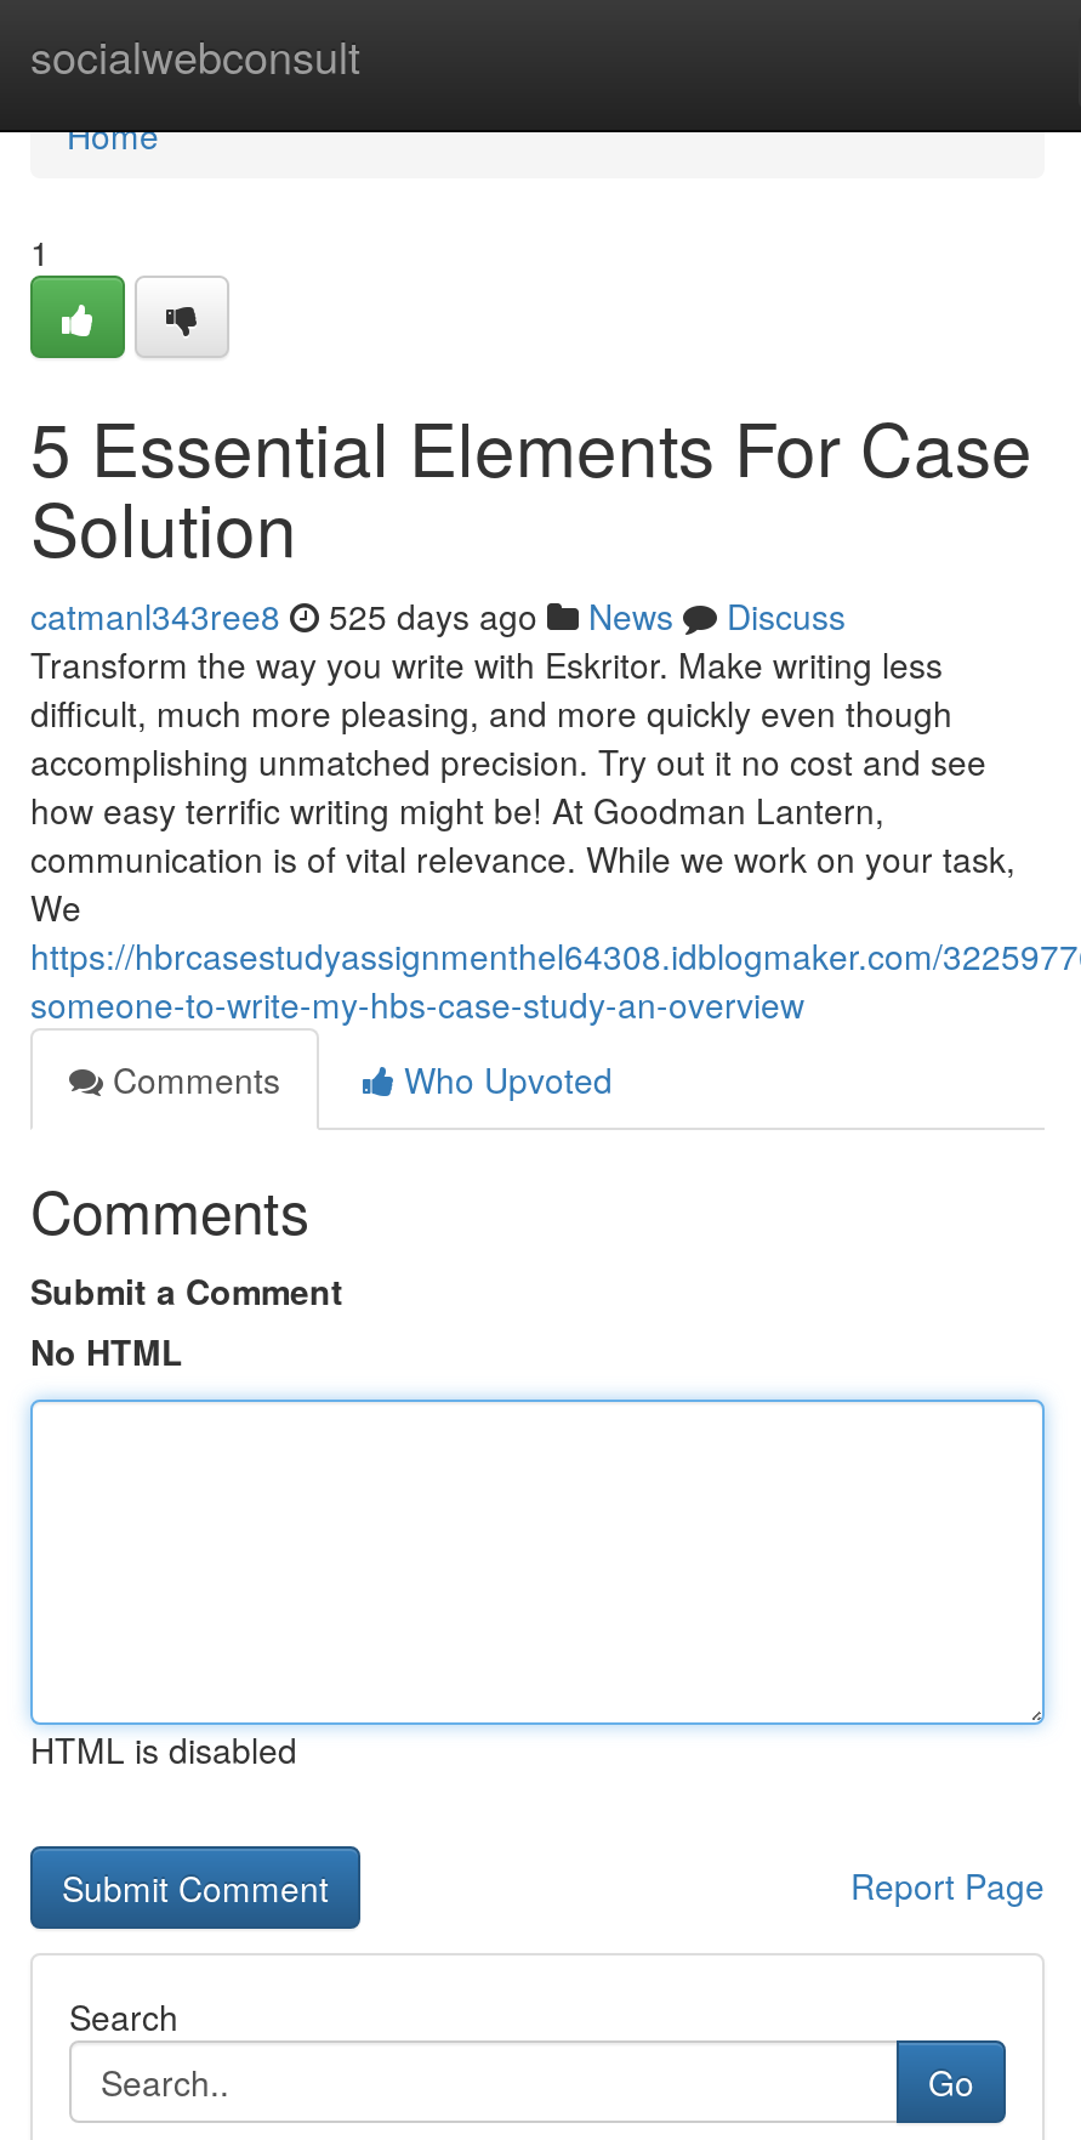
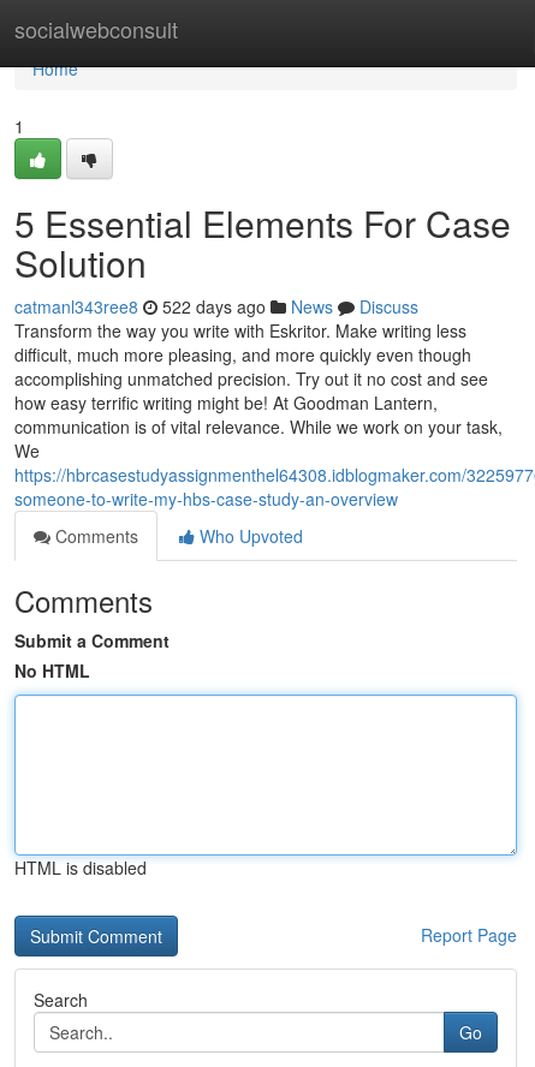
- catmanl343ree8 525 days ago News Discuss
+ catmanl343ree8 522 days ago News Discuss
